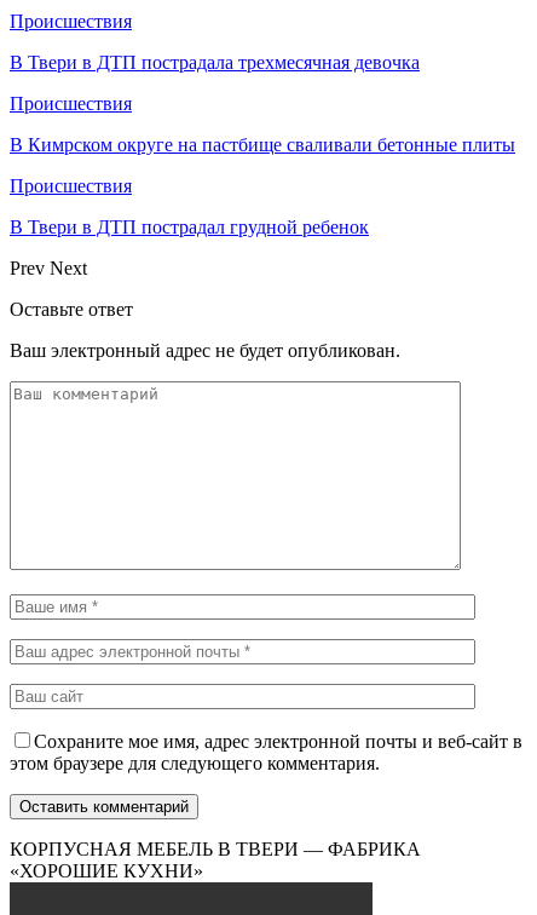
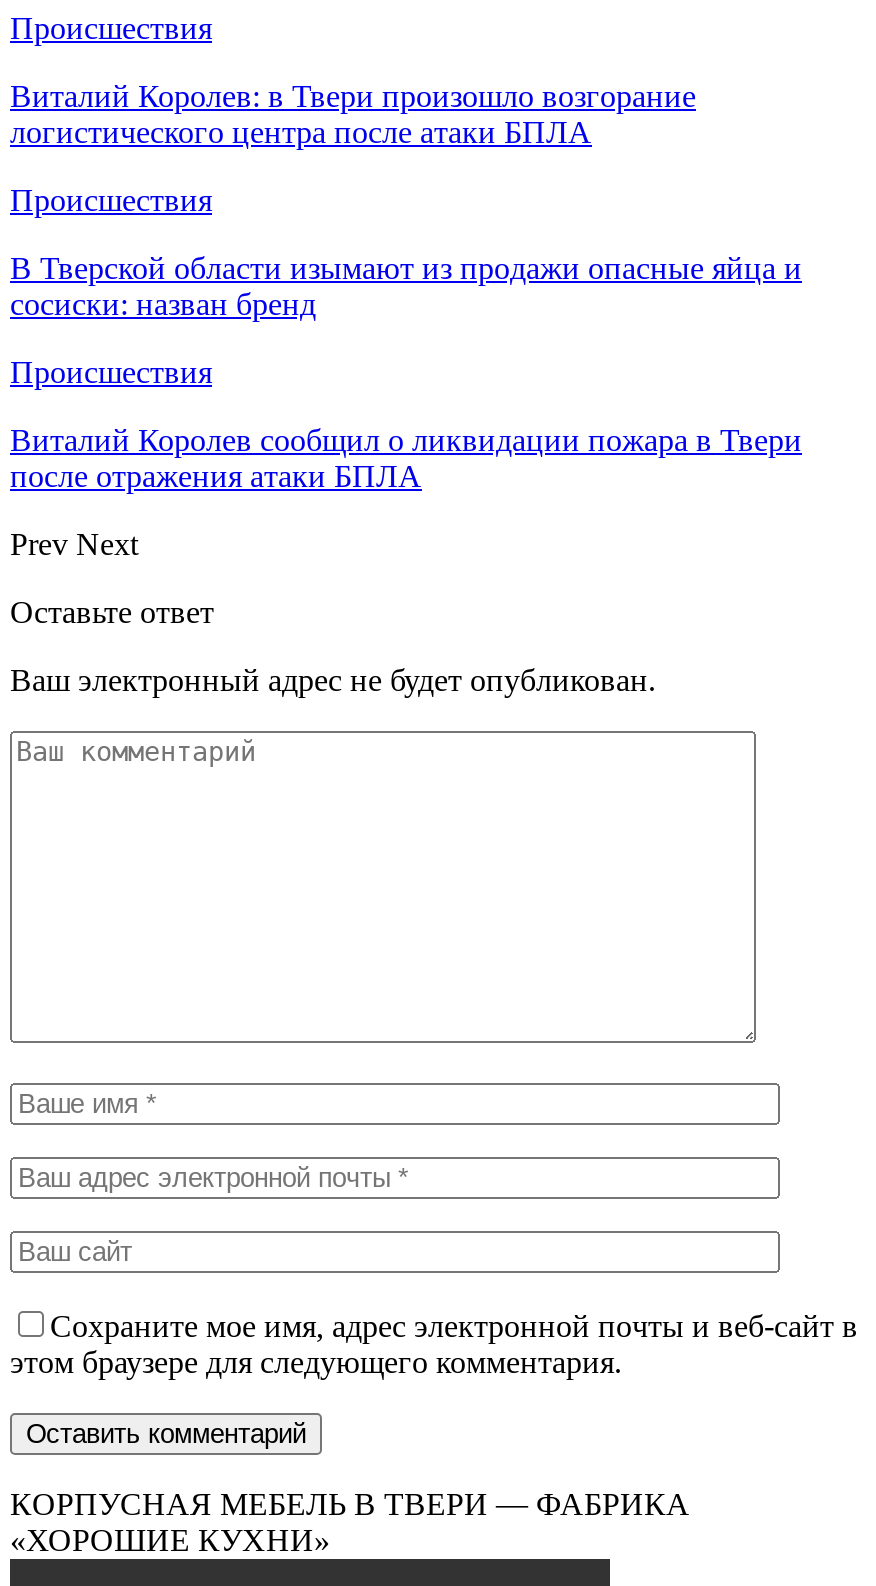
- В Твери в ДТП пострадала трехмесячная девочка
+ Виталий Королев: в Твери произошло возгорание
+ логистического центра после атаки БПЛА

- В Кимрском округе на пастбище сваливали бетонные плиты
+ В Тверской области изымают из продажи опасные яйца и
+ сосиски: назван бренд

- В Твери в ДТП пострадал грудной ребенок
+ Виталий Королев сообщил о ликвидации пожара в Твери
+ после отражения атаки БПЛА
